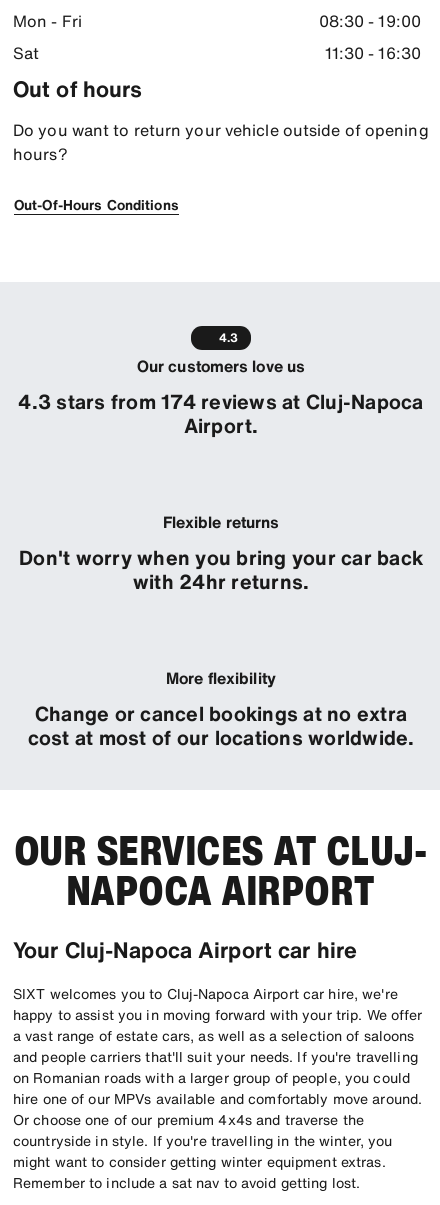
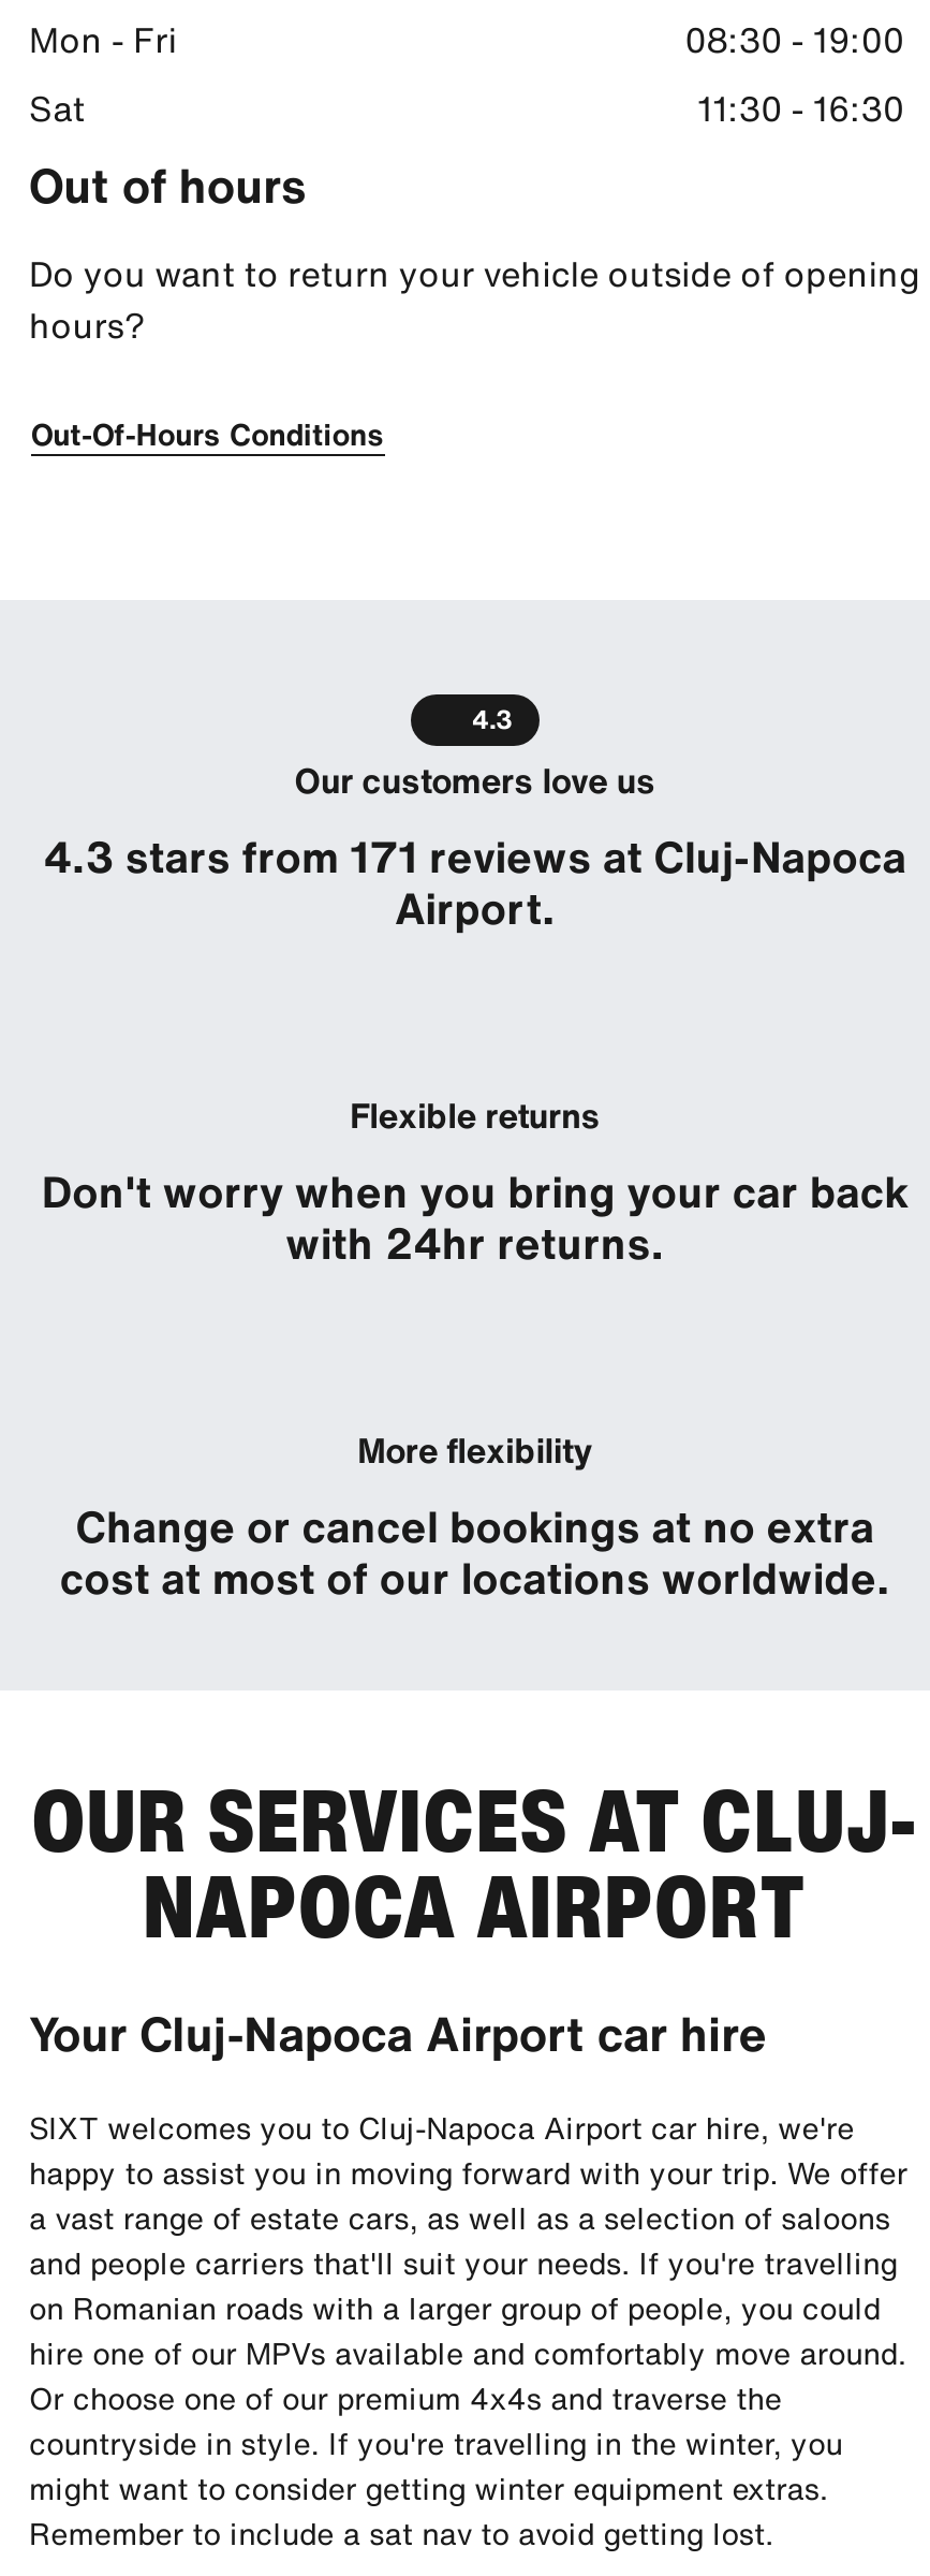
- 4.3 stars from 174 reviews at Cluj-Napoca
+ 4.3 stars from 171 reviews at Cluj-Napoca
